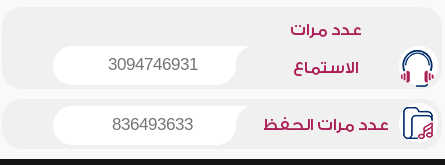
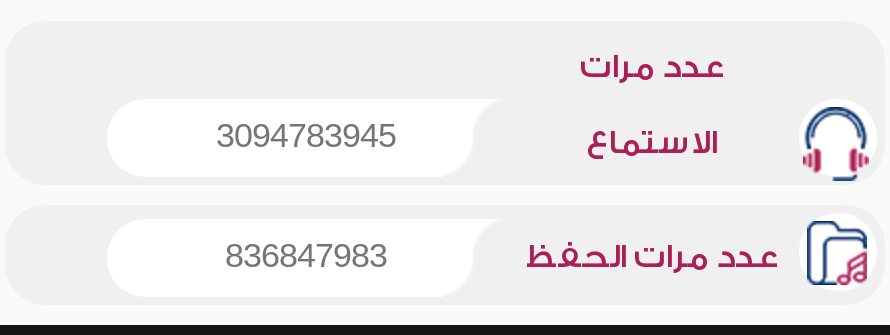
- 3094746931
+ 3094783945

- 836493633
+ 836847983
